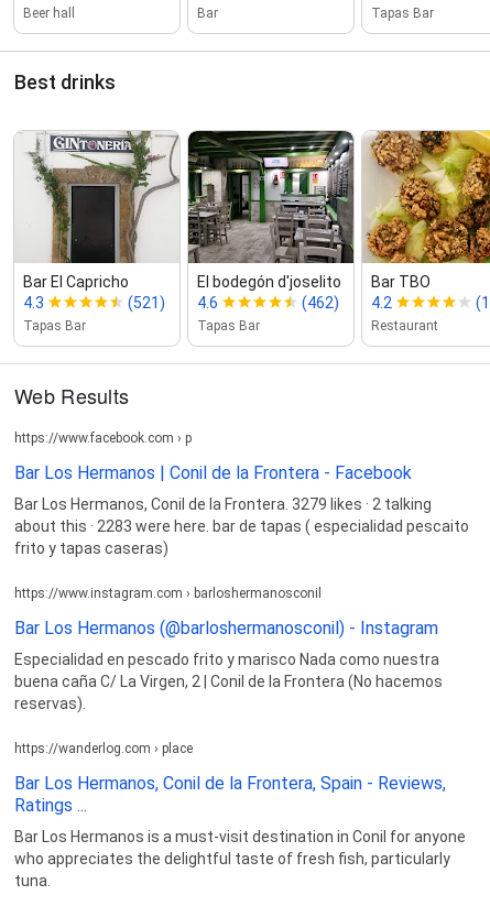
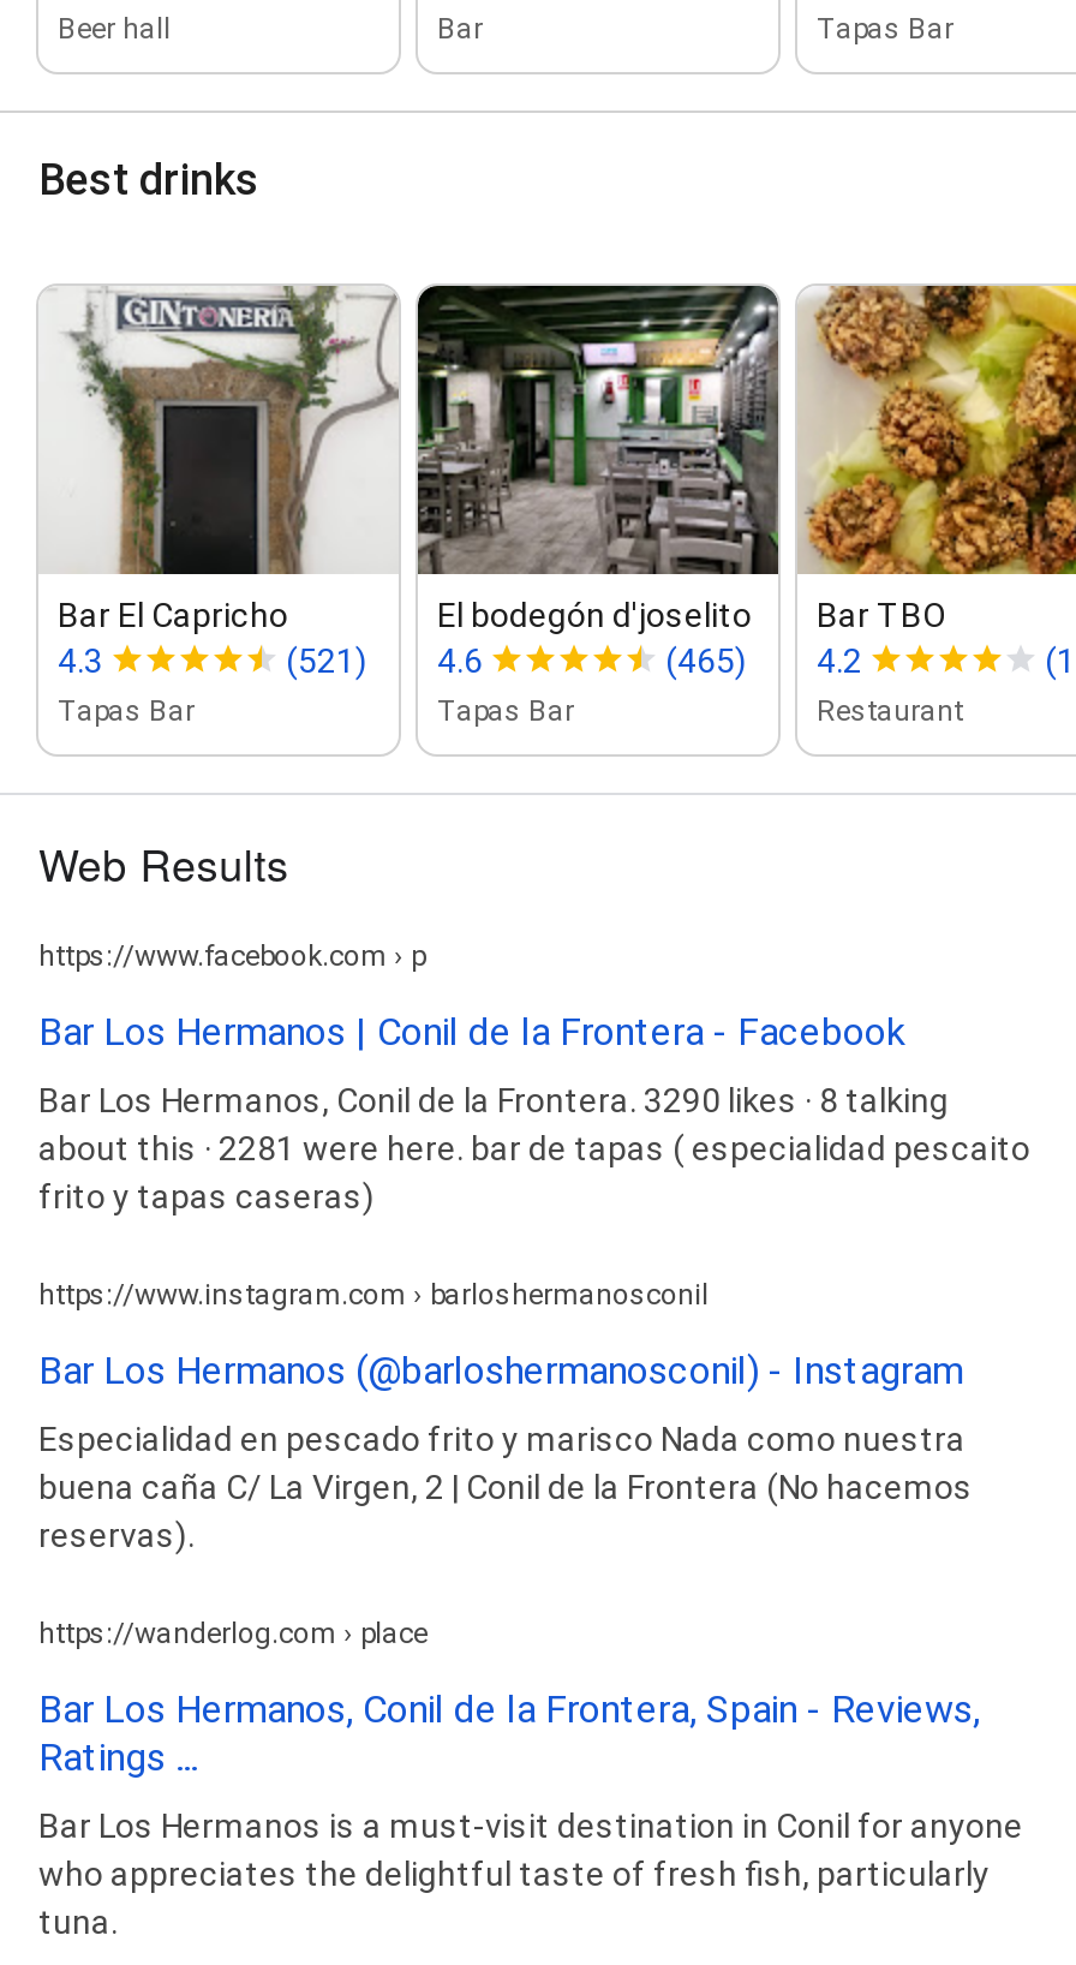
- (462) 4.2
+ (465) 4.2

- Bar Los Hermanos, Conil de la Frontera. 3279 likes · 2 talking
+ Bar Los Hermanos, Conil de la Frontera. 3290 likes · 8 talking

- about this · 2283 were here. bar de tapas ( especialidad pescaito
+ about this · 2281 were here. bar de tapas ( especialidad pescaito
